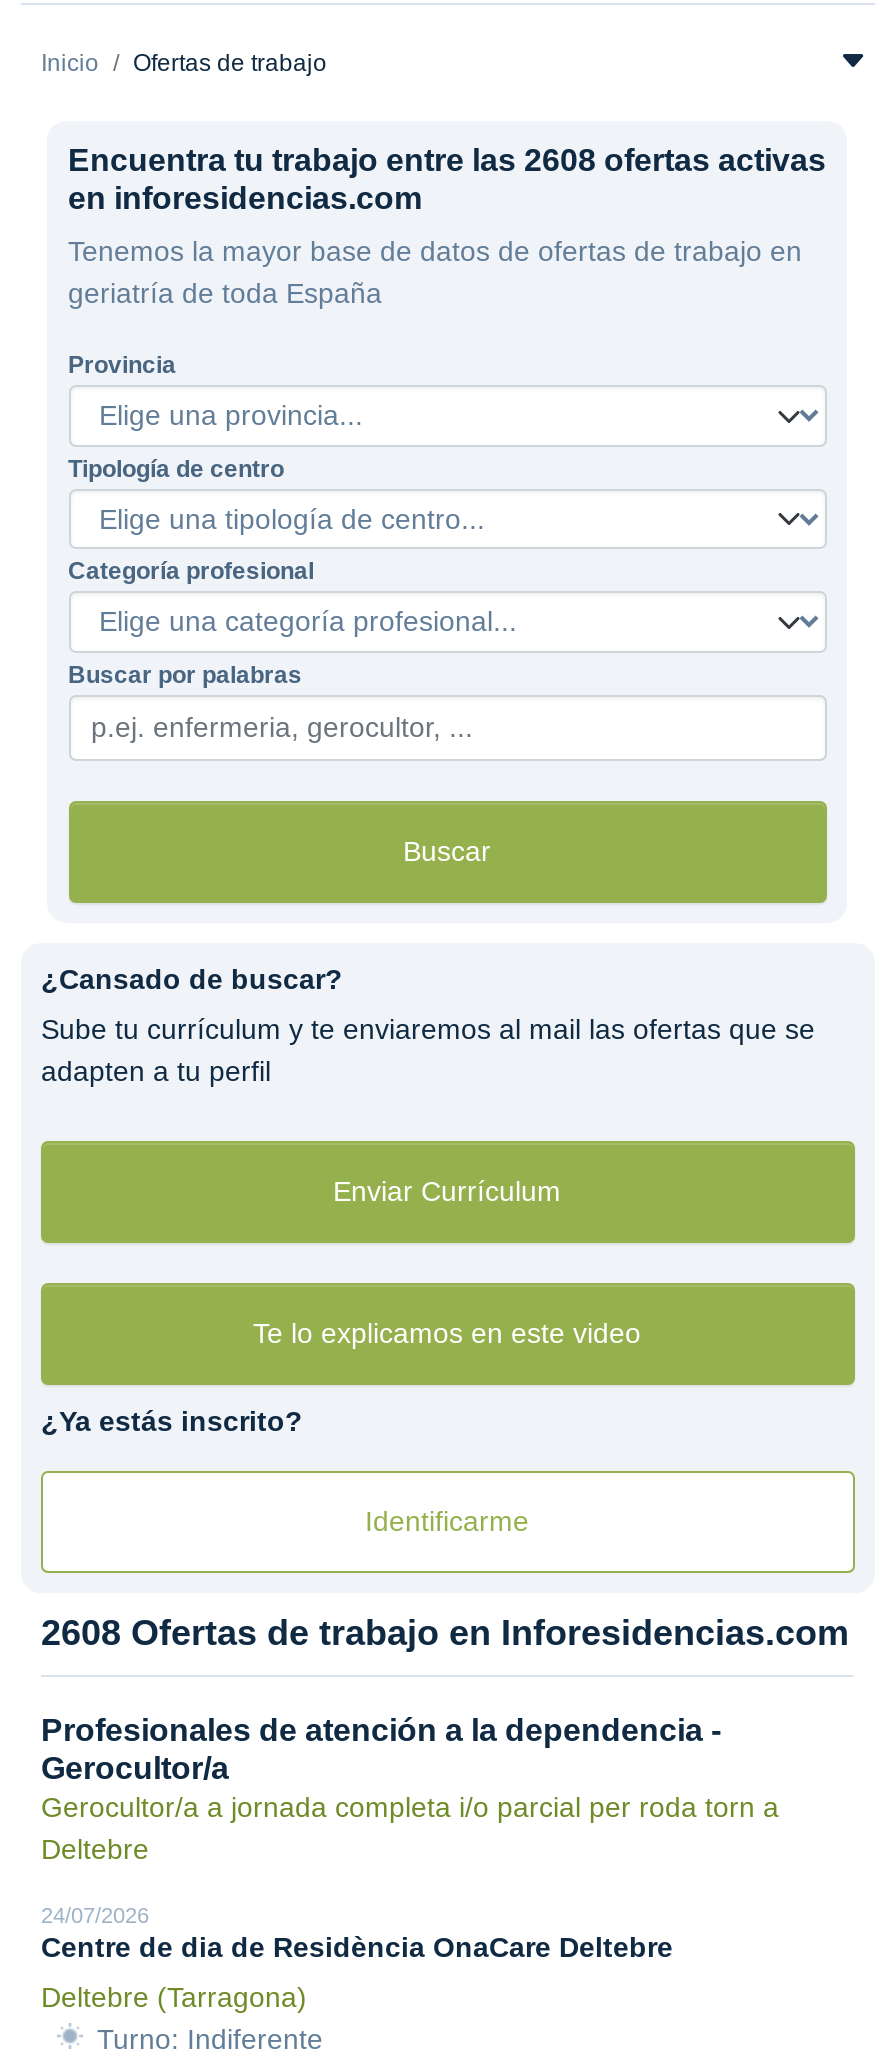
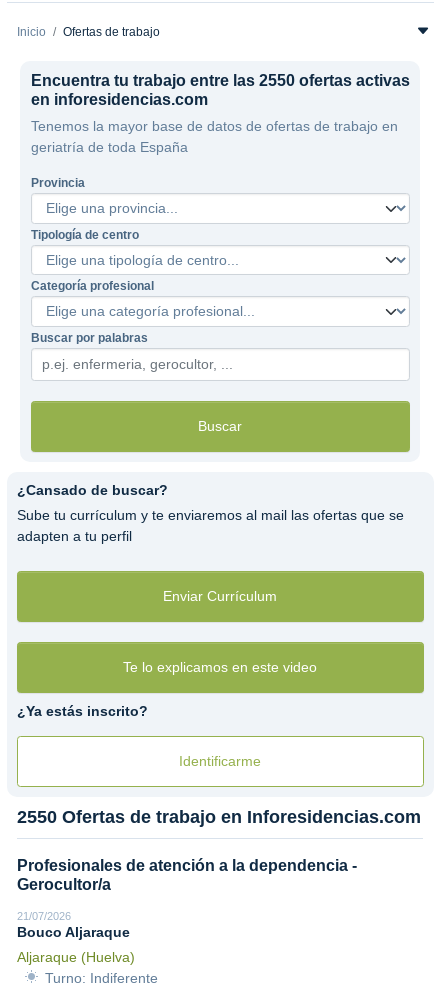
- Encuentra tu trabajo entre las 2608 ofertas activas
+ Encuentra tu trabajo entre las 2550 ofertas activas

- 2608 Ofertas de trabajo en Inforesidencias.com
+ 2550 Ofertas de trabajo en Inforesidencias.com

- Gerocultor/a a jornada completa i/o parcial per roda torn a
- Deltebre
- 24/07/2026
- Centre de dia de Residència OnaCare Deltebre
- Deltebre (Tarragona)
+ 21/07/2026
+ Bouco Aljaraque
+ Aljaraque (Huelva)
